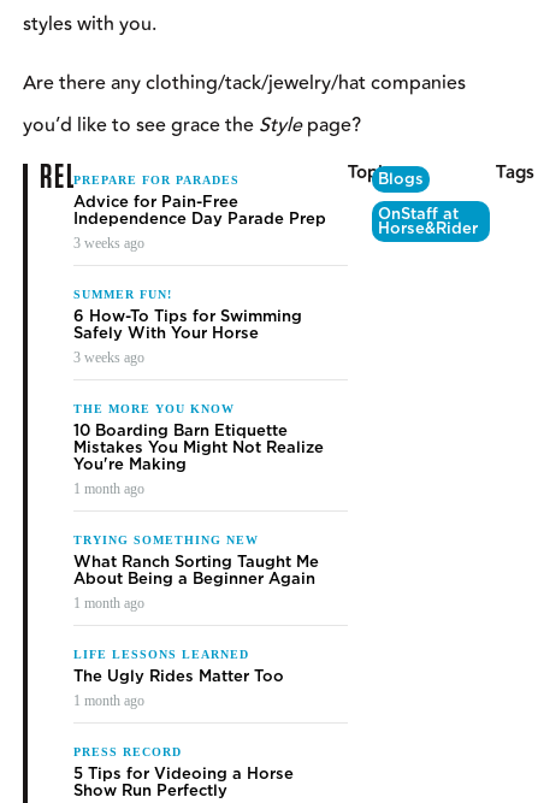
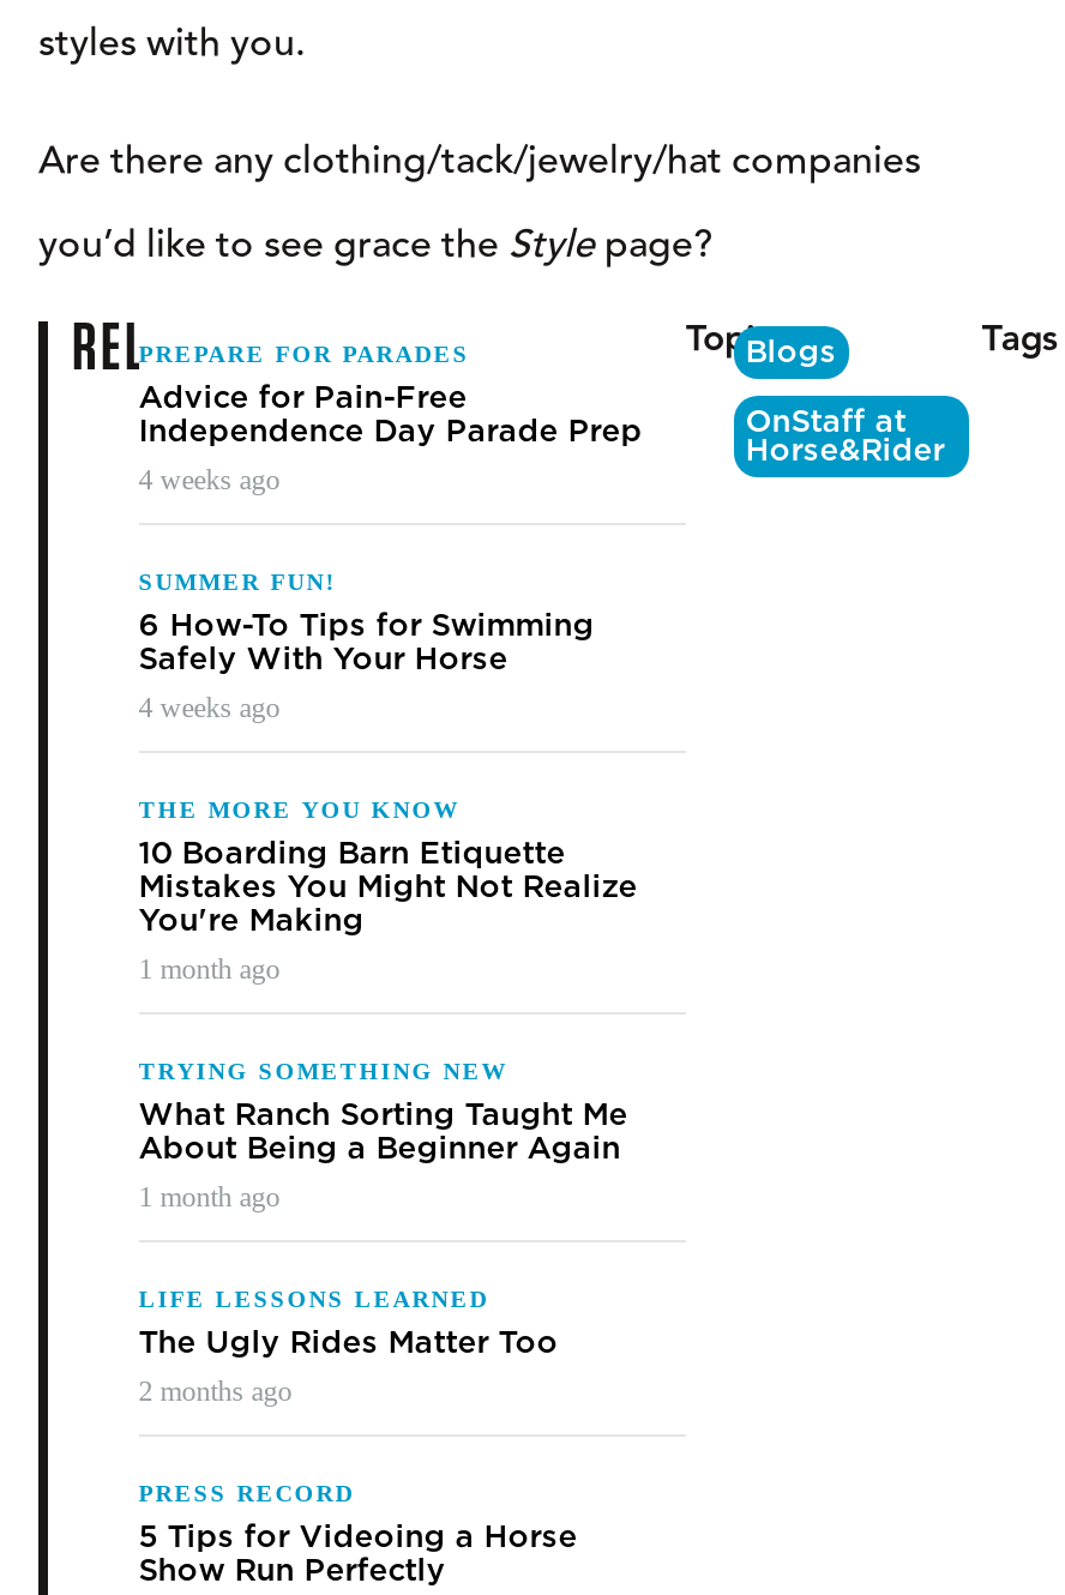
- 3 weeks ago
+ 4 weeks ago

- 3 weeks ago
+ 4 weeks ago

- 1 month ago
+ 2 months ago
